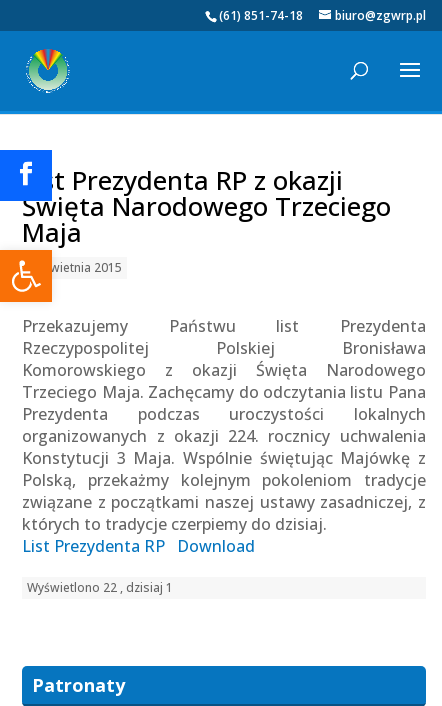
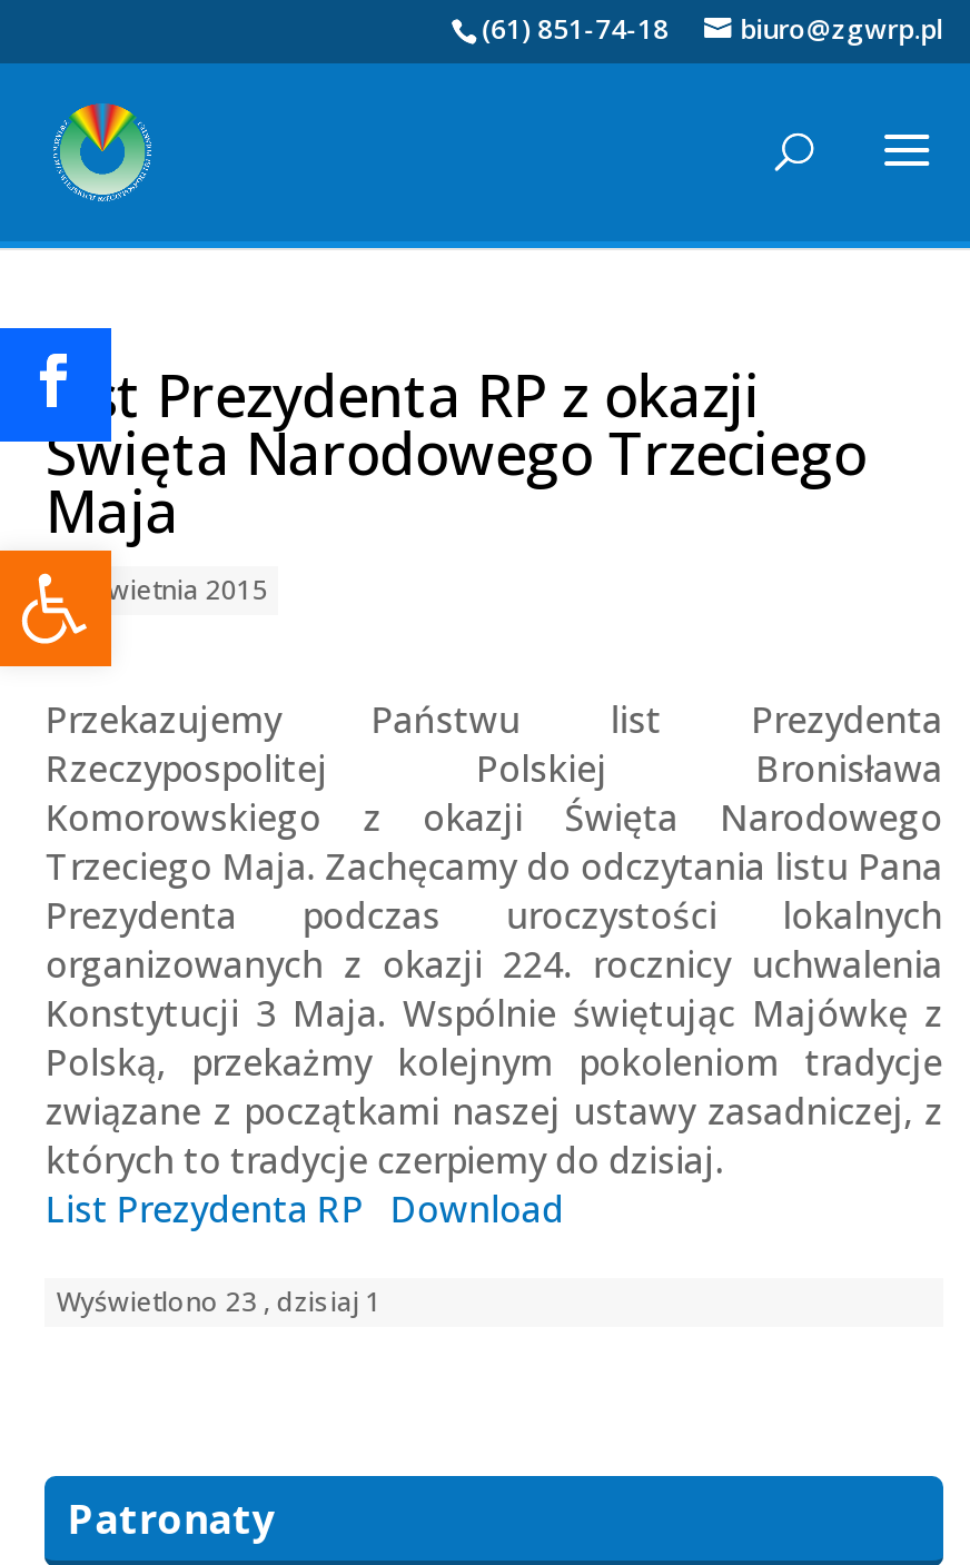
- Wyświetlono 22 , dzisiaj 1
+ Wyświetlono 23 , dzisiaj 1
